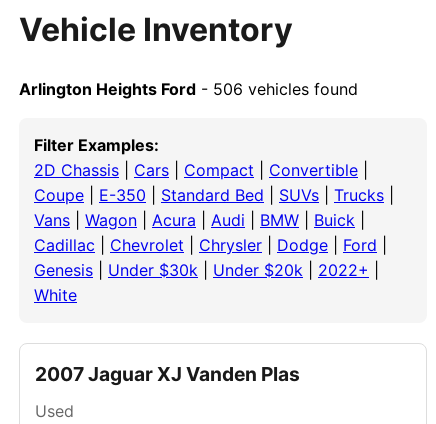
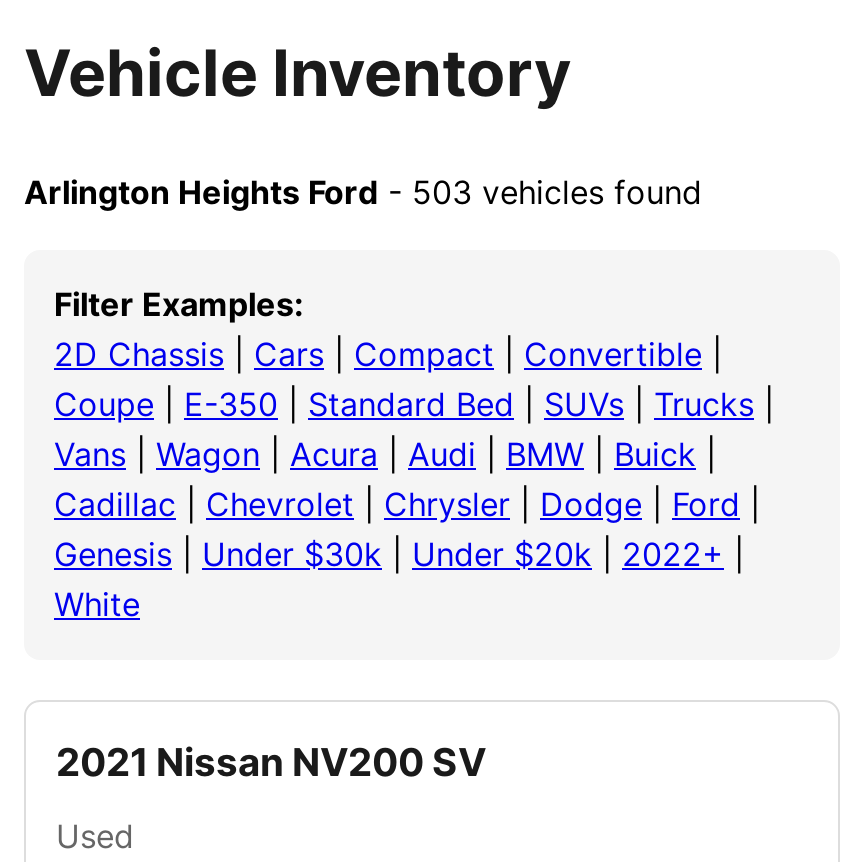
- Arlington Heights Ford - 506 vehicles found
+ Arlington Heights Ford - 503 vehicles found

- 2007 Jaguar XJ Vanden Plas
+ 2021 Nissan NV200 SV
